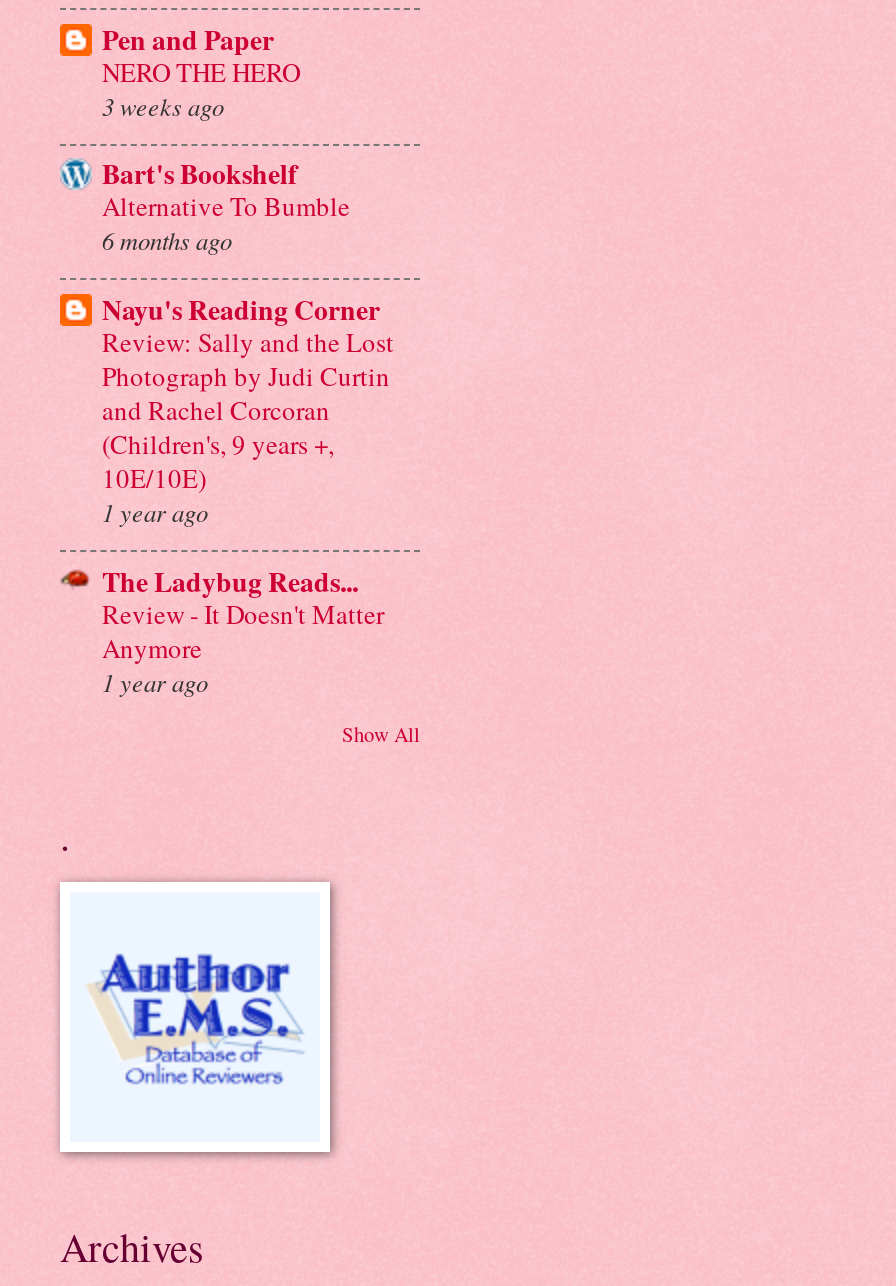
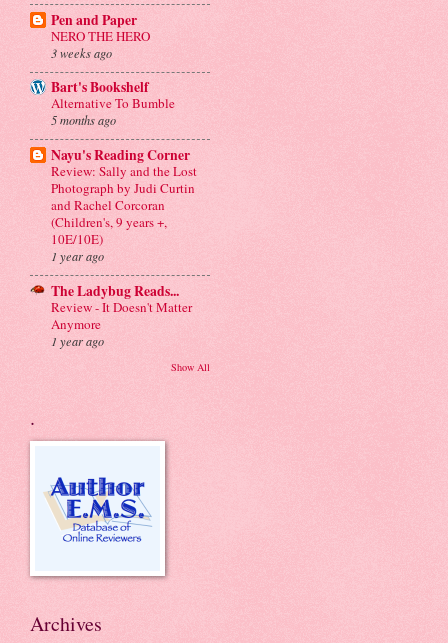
- 6 months ago
+ 5 months ago
